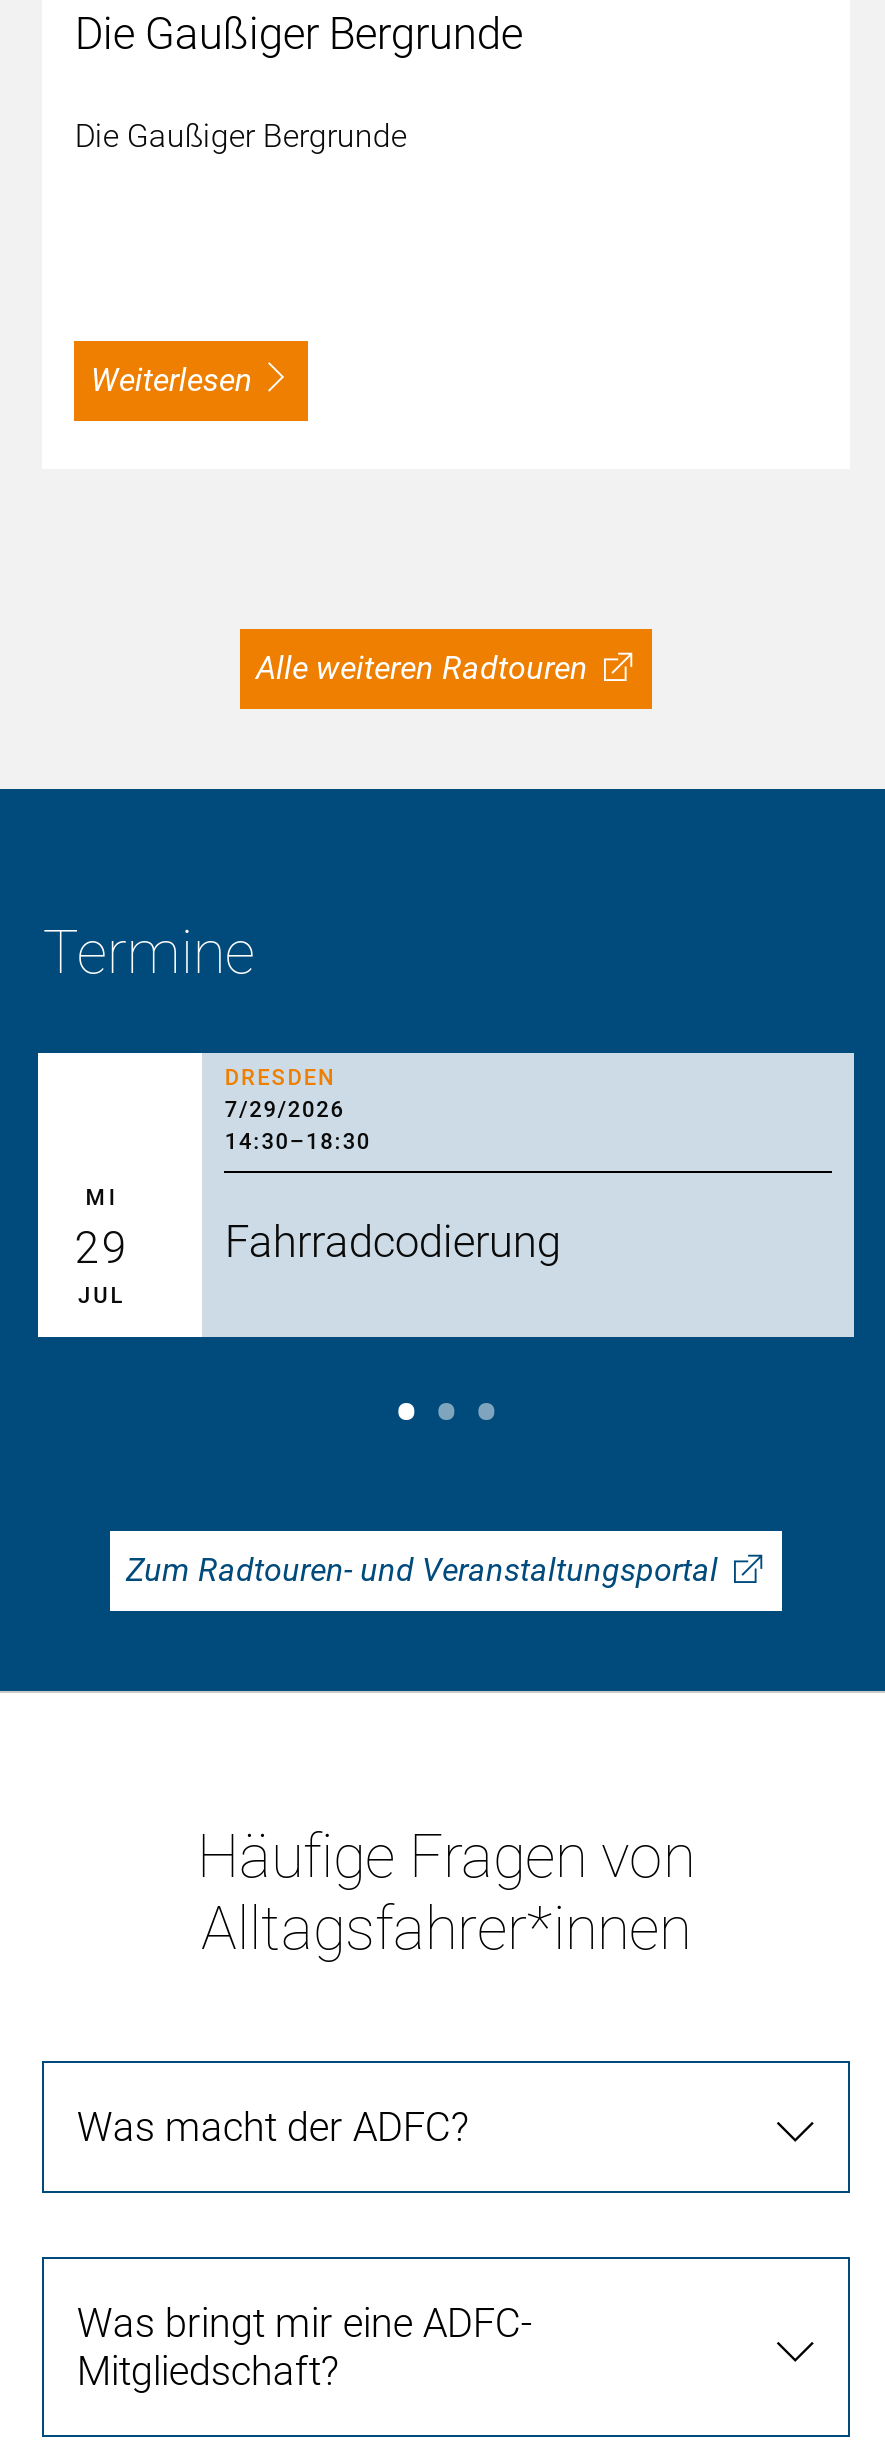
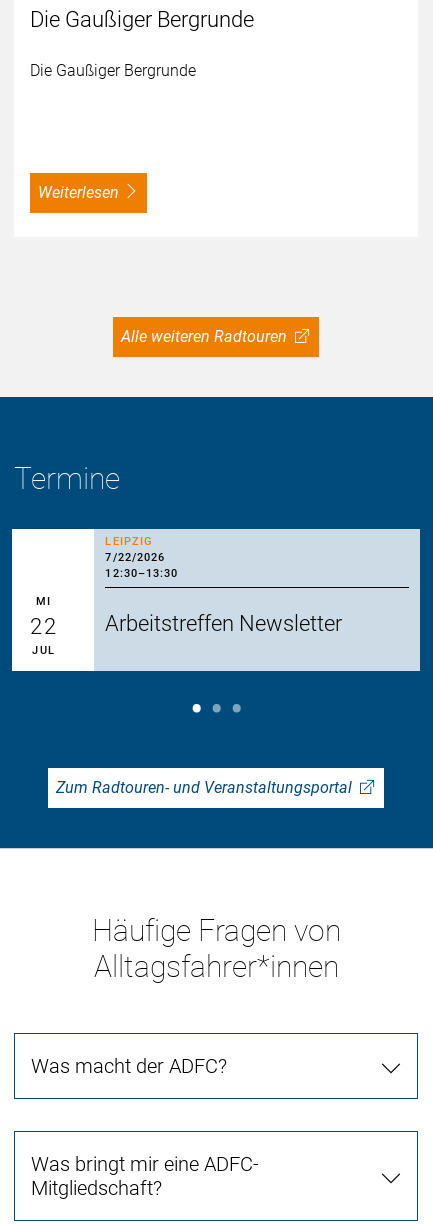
- DRESDEN
- 7/29/2026
- 14:30– 18:30
+ LEIPZIG
+ 7/22/2026
+ 12:30– 13:30

- 29
+ 22

- Fahrradcodierung
+ Arbeitstreffen Newsletter
